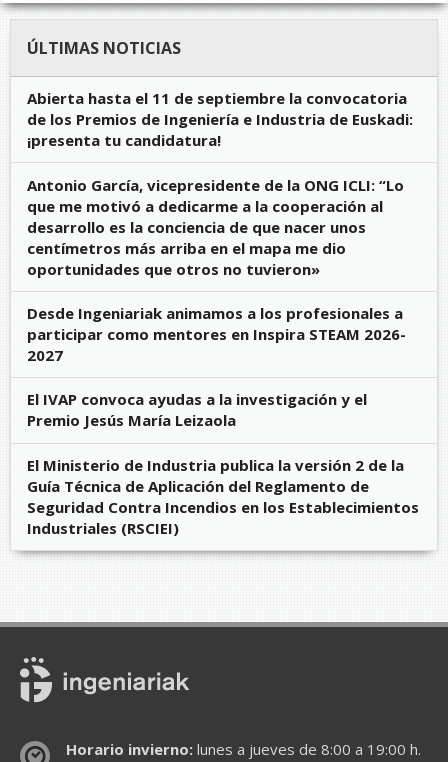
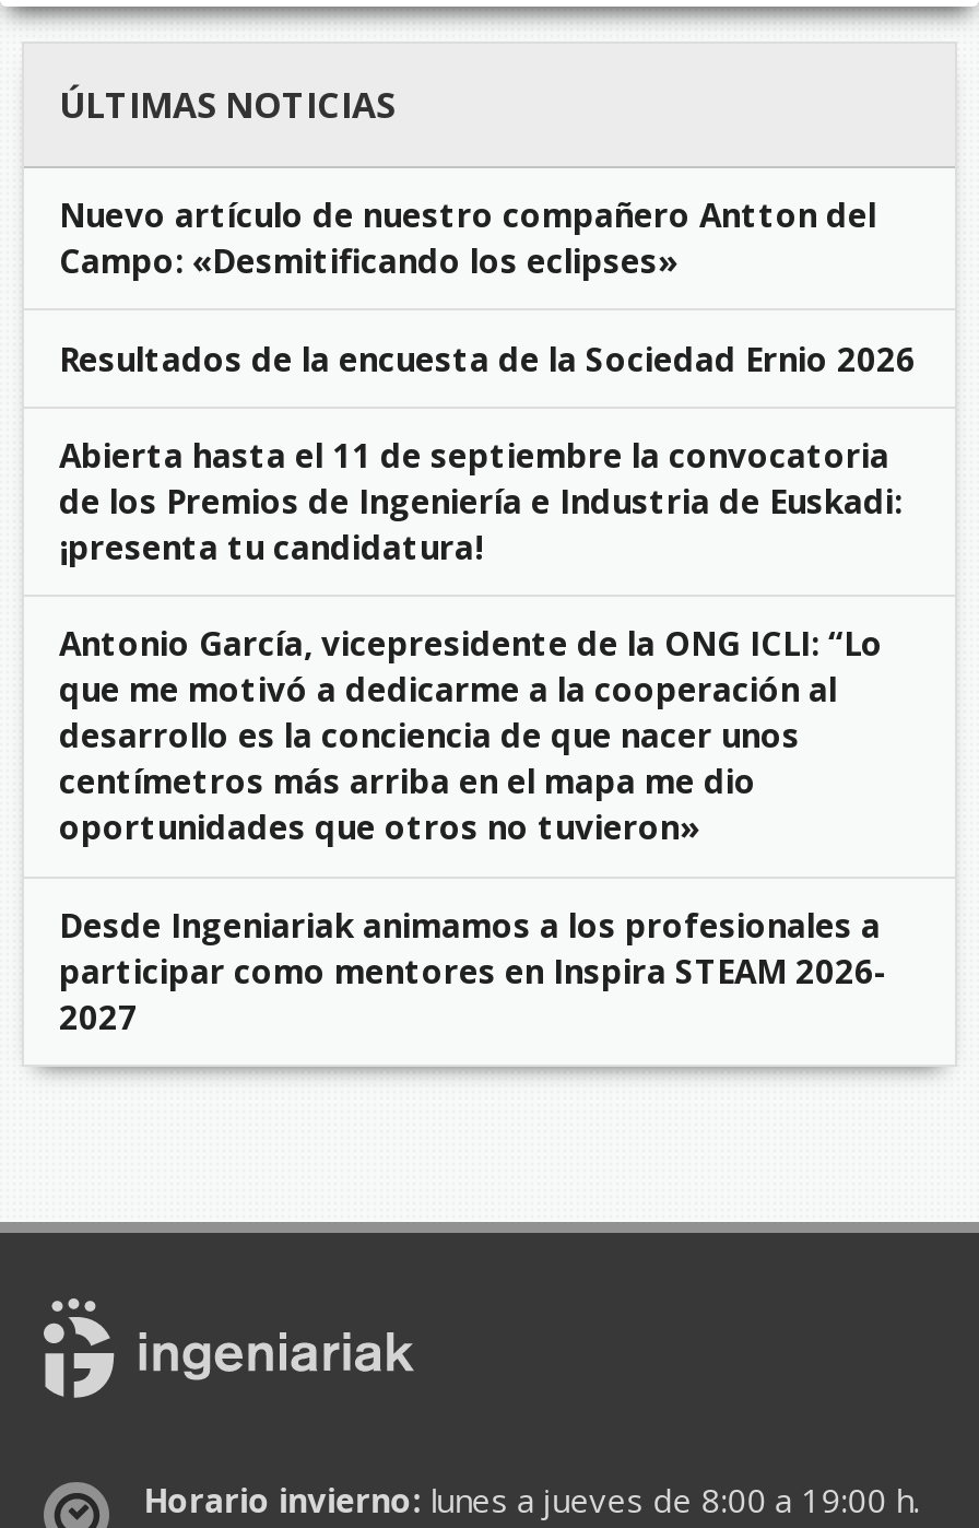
+ Nuevo artículo de nuestro compañero Antton del
+ Campo: «Desmitificando los eclipses»
+ Resultados de la encuesta de la Sociedad Ernio 2026

moved down: Abierta hasta el 11 de septiembre la convocatoria | de los Premios de Ingeniería e Industria de Euskadi: | ¡presenta tu candidatura! | ... | participar como mentores en Inspira STEAM 2026- | 2027

- El IVAP convoca ayudas a la investigación y el
- Premio Jesús María Leizaola
- El Ministerio de Industria publica la versión 2 de la
- Guía Técnica de Aplicación del Reglamento de
- Seguridad Contra Incendios en los Establecimientos
- Industriales (RSCIEI)
